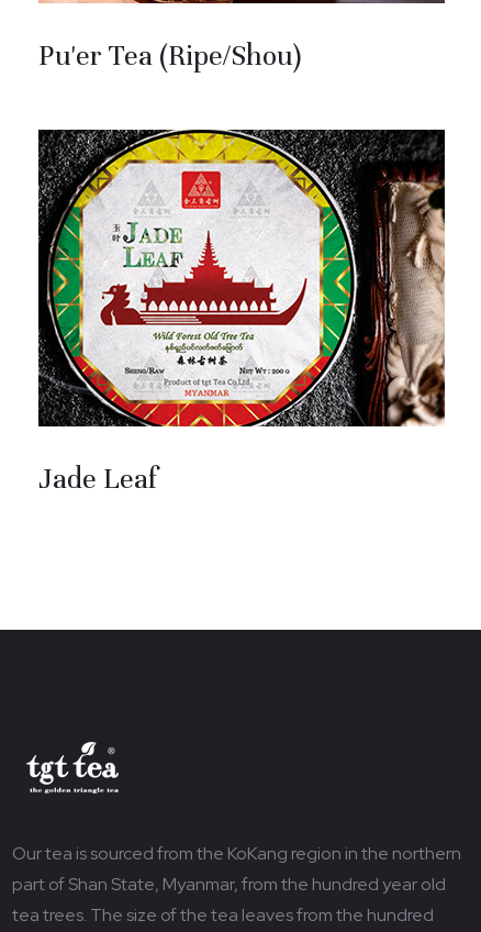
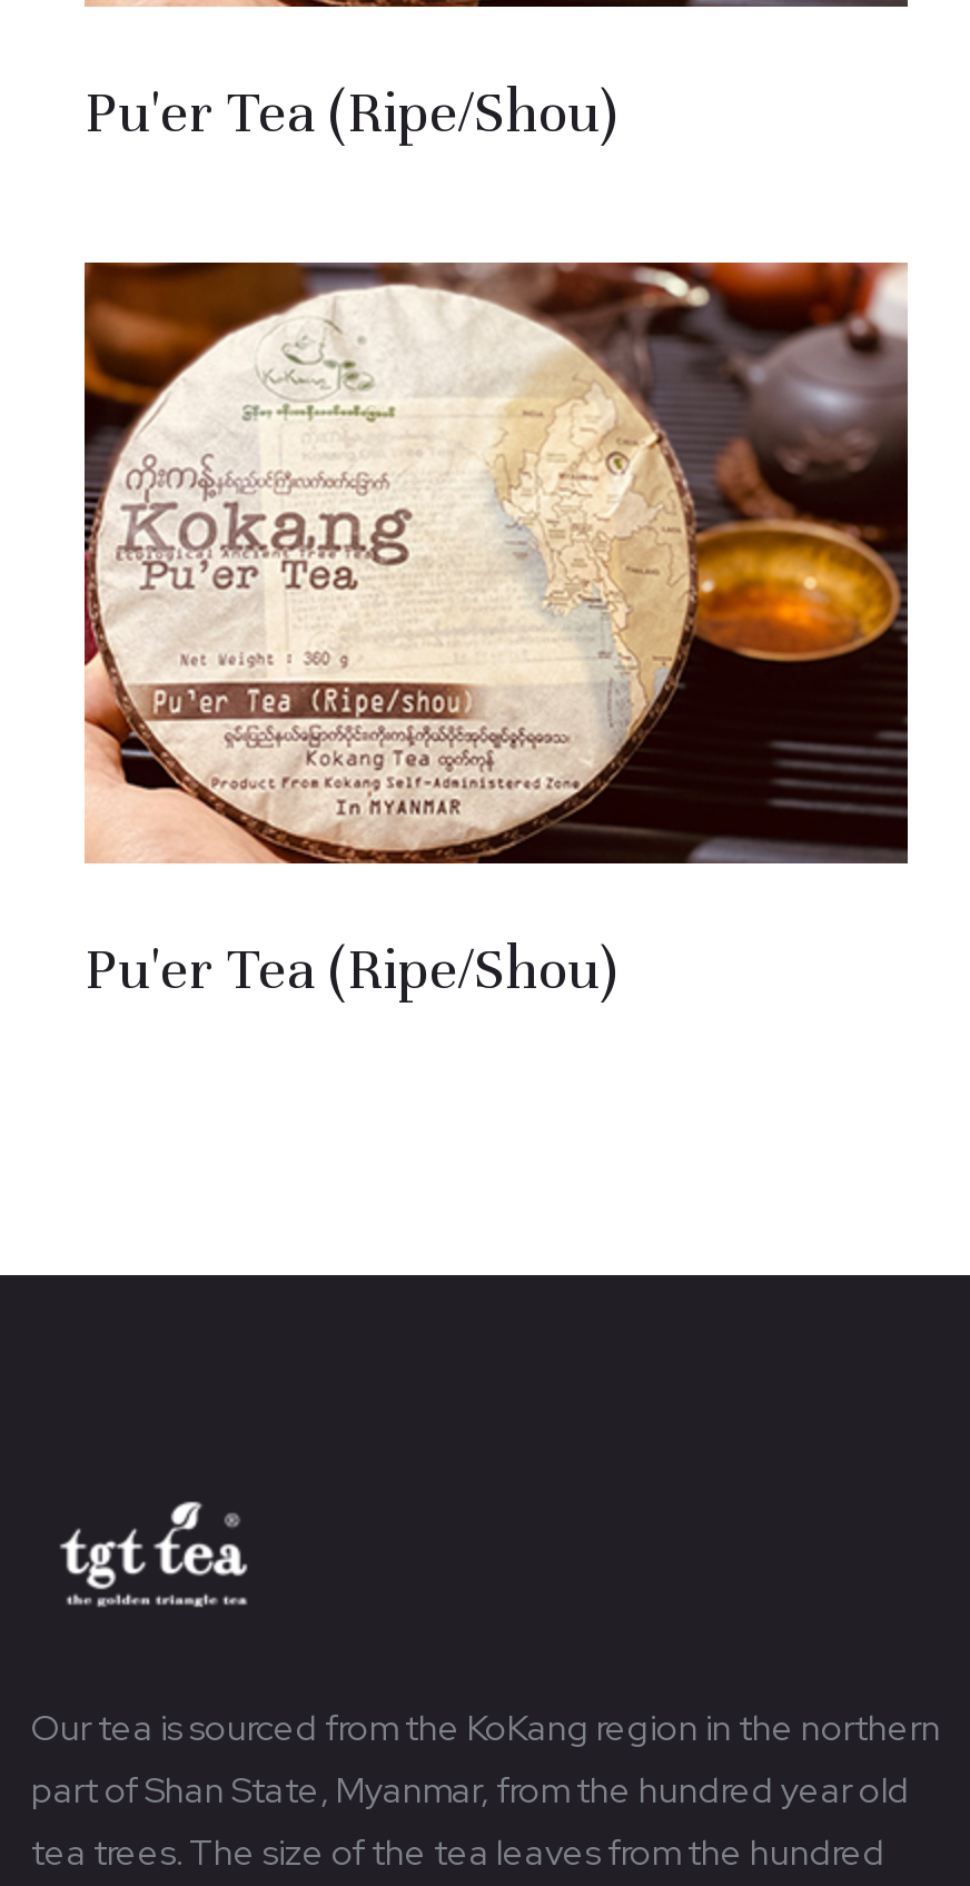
- [image]
- Jade Leaf
+ [image]
+ Pu'er Tea (Ripe/Shou)
